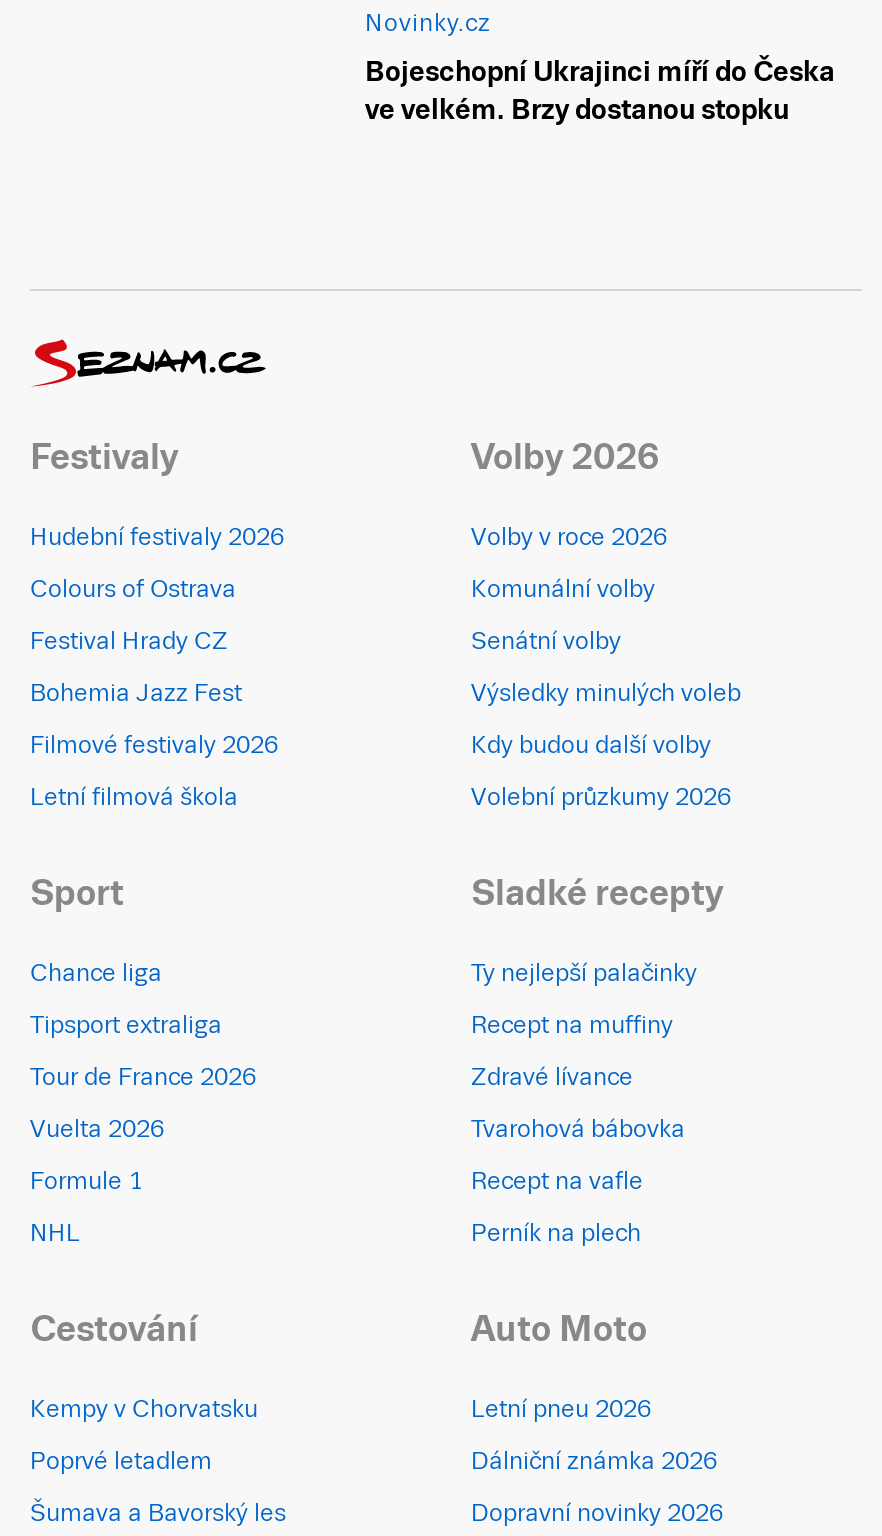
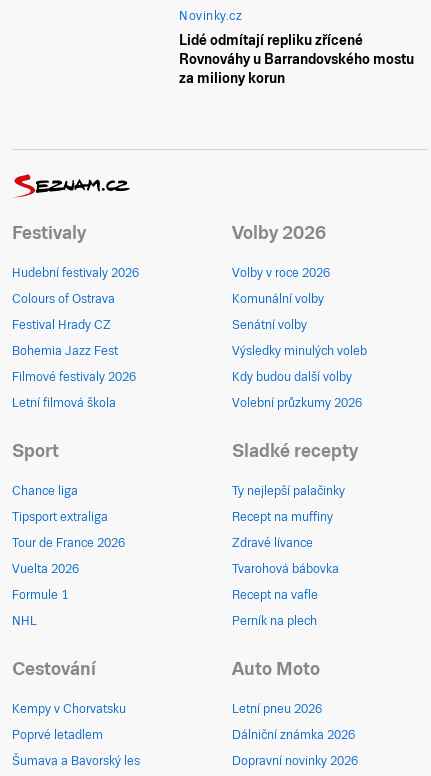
- Bojeschopní Ukrajinci míří do Česka
- ve velkém. Brzy dostanou stopku
+ Lidé odmítají repliku zřícené
+ Rovnováhy u Barrandovského mostu
+ za miliony korun
